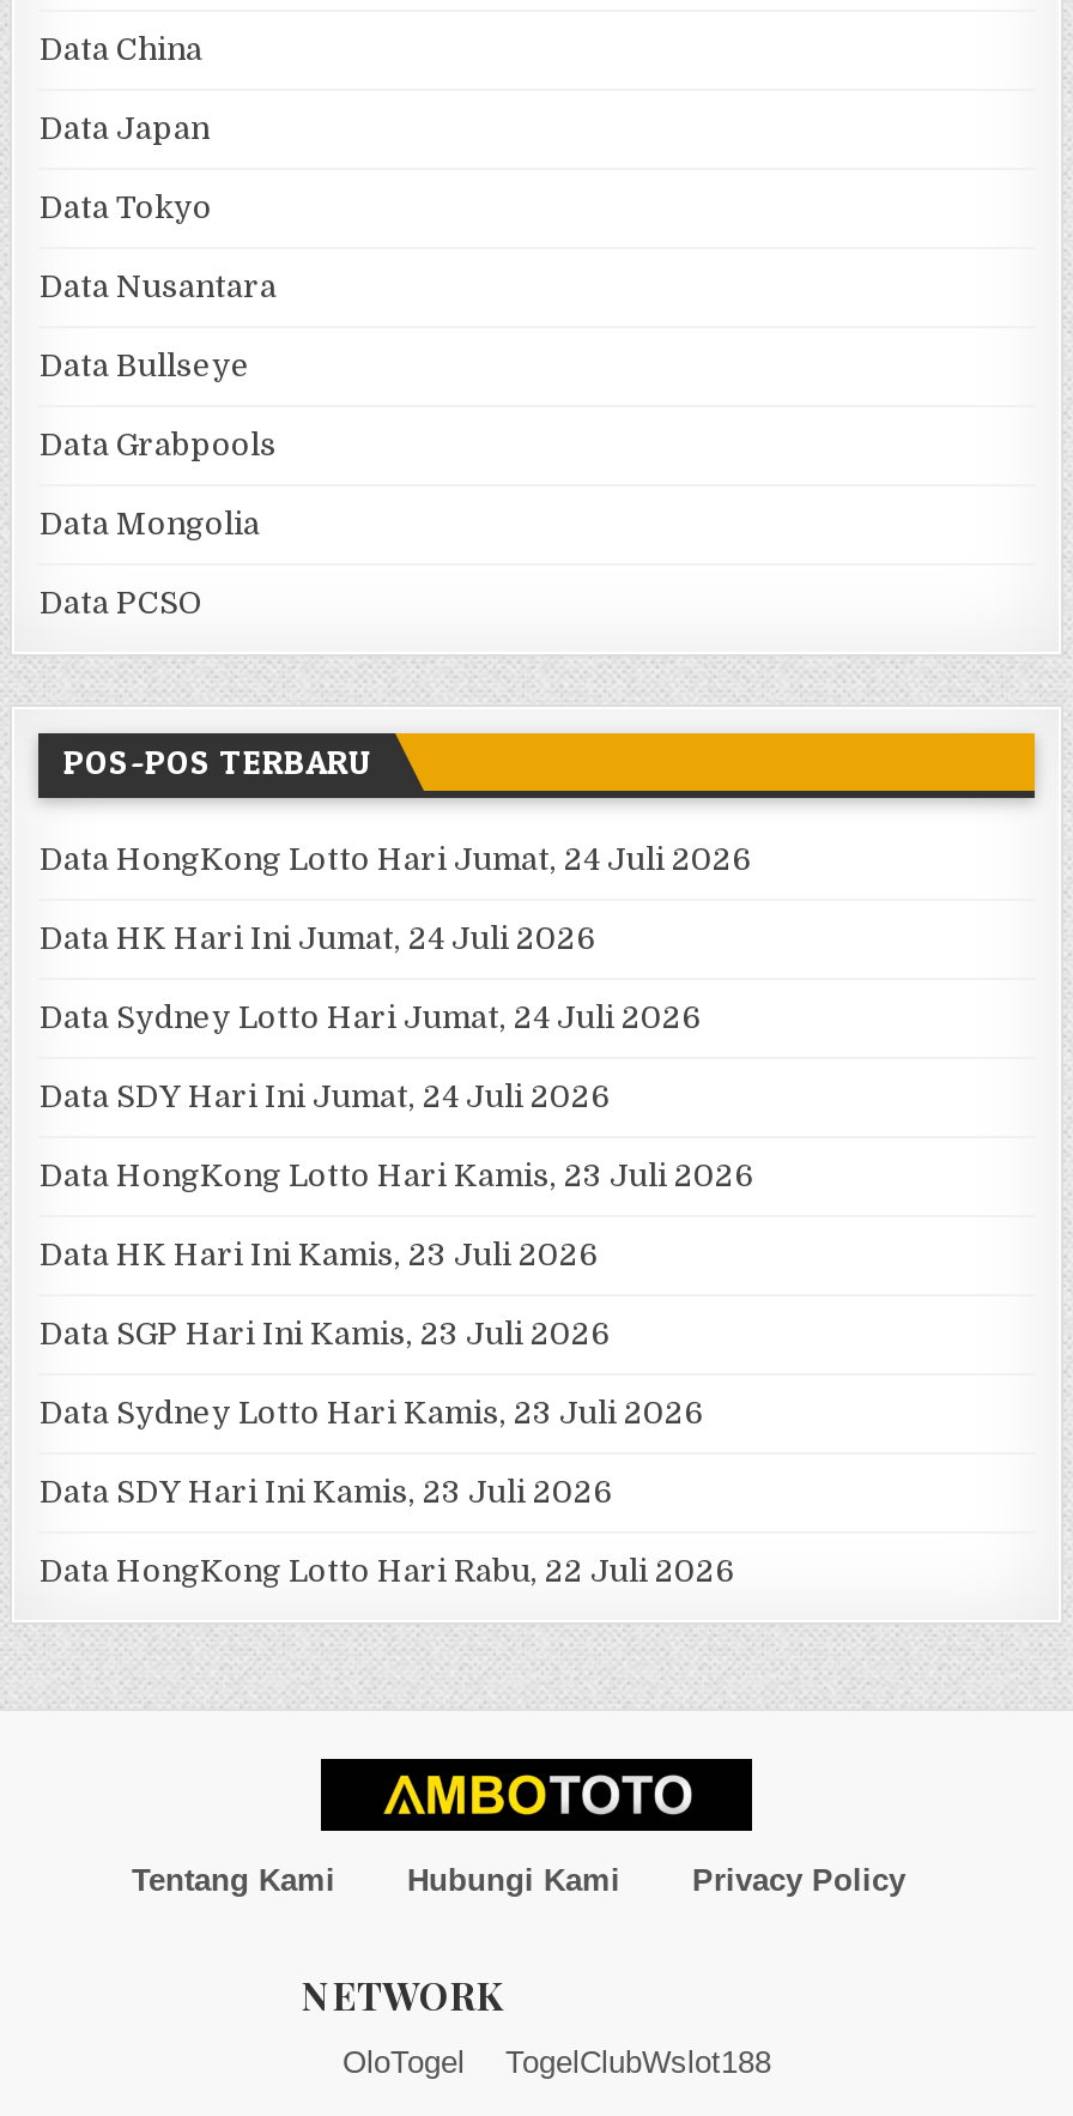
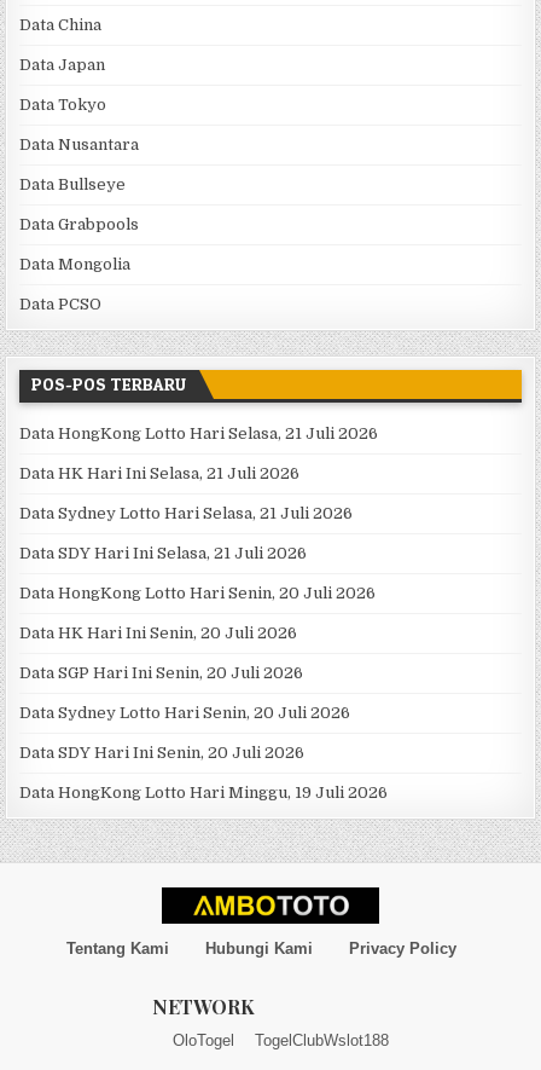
- Data HongKong Lotto Hari Jumat, 24 Juli 2026
+ Data HongKong Lotto Hari Selasa, 21 Juli 2026

- Data HK Hari Ini Jumat, 24 Juli 2026
+ Data HK Hari Ini Selasa, 21 Juli 2026

- Data Sydney Lotto Hari Jumat, 24 Juli 2026
+ Data Sydney Lotto Hari Selasa, 21 Juli 2026

- Data SDY Hari Ini Jumat, 24 Juli 2026
+ Data SDY Hari Ini Selasa, 21 Juli 2026

- Data HongKong Lotto Hari Kamis, 23 Juli 2026
+ Data HongKong Lotto Hari Senin, 20 Juli 2026

- Data HK Hari Ini Kamis, 23 Juli 2026
+ Data HK Hari Ini Senin, 20 Juli 2026

- Data SGP Hari Ini Kamis, 23 Juli 2026
+ Data SGP Hari Ini Senin, 20 Juli 2026

- Data Sydney Lotto Hari Kamis, 23 Juli 2026
+ Data Sydney Lotto Hari Senin, 20 Juli 2026

- Data SDY Hari Ini Kamis, 23 Juli 2026
+ Data SDY Hari Ini Senin, 20 Juli 2026

- Data HongKong Lotto Hari Rabu, 22 Juli 2026
+ Data HongKong Lotto Hari Minggu, 19 Juli 2026
